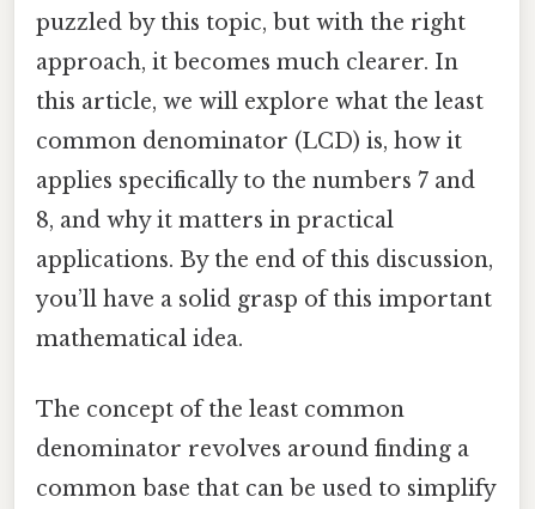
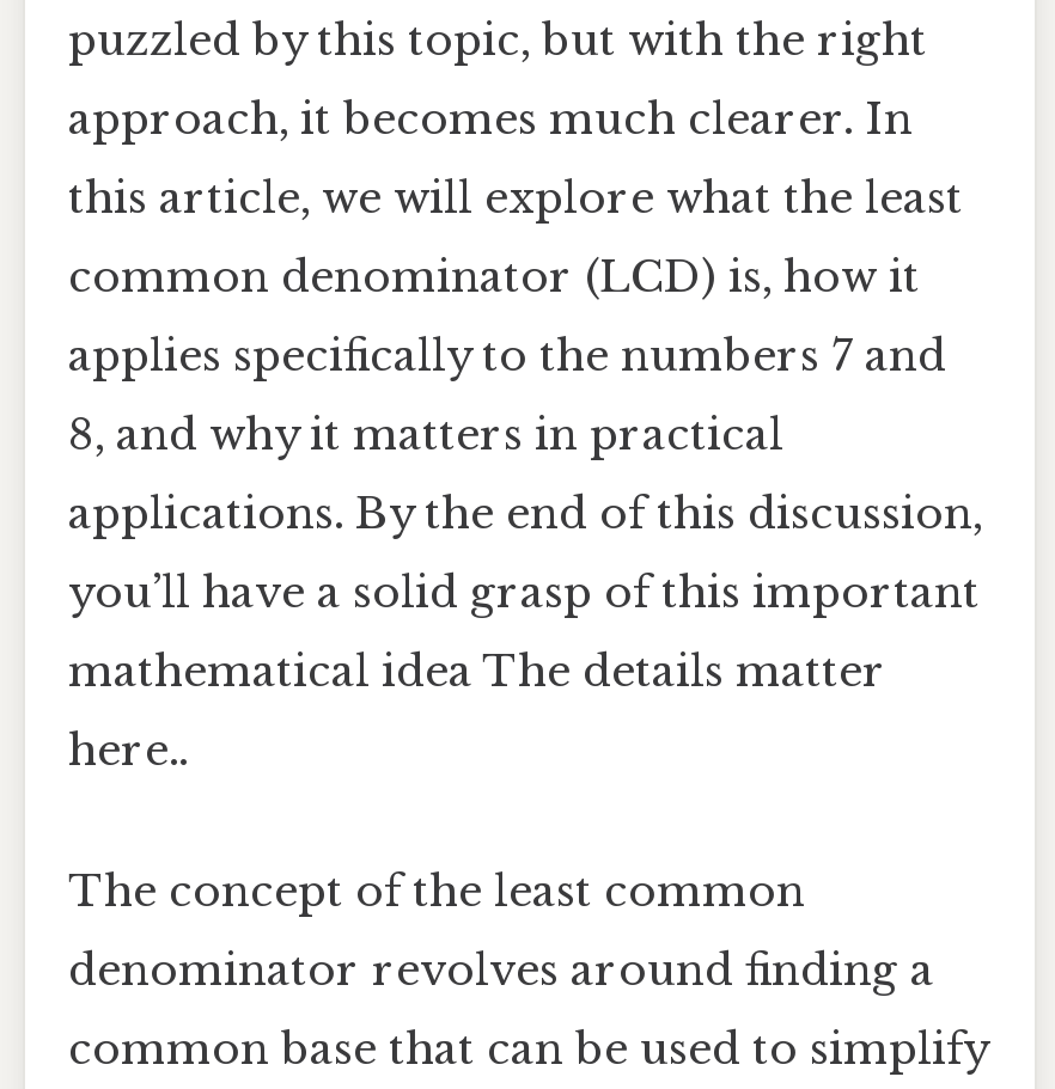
- mathematical idea.
+ mathematical idea The details matter
+ here..
